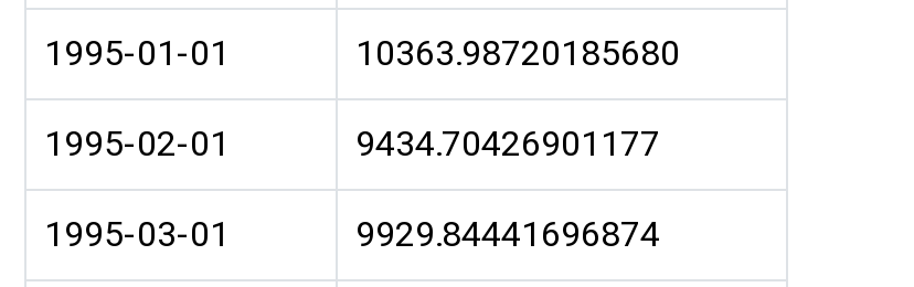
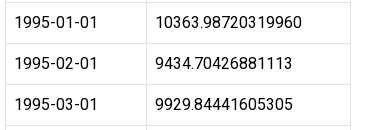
- 10363.98720185680
+ 10363.98720319960

- 9434.70426901177
+ 9434.70426881113

- 9929.84441696874
+ 9929.84441605305
